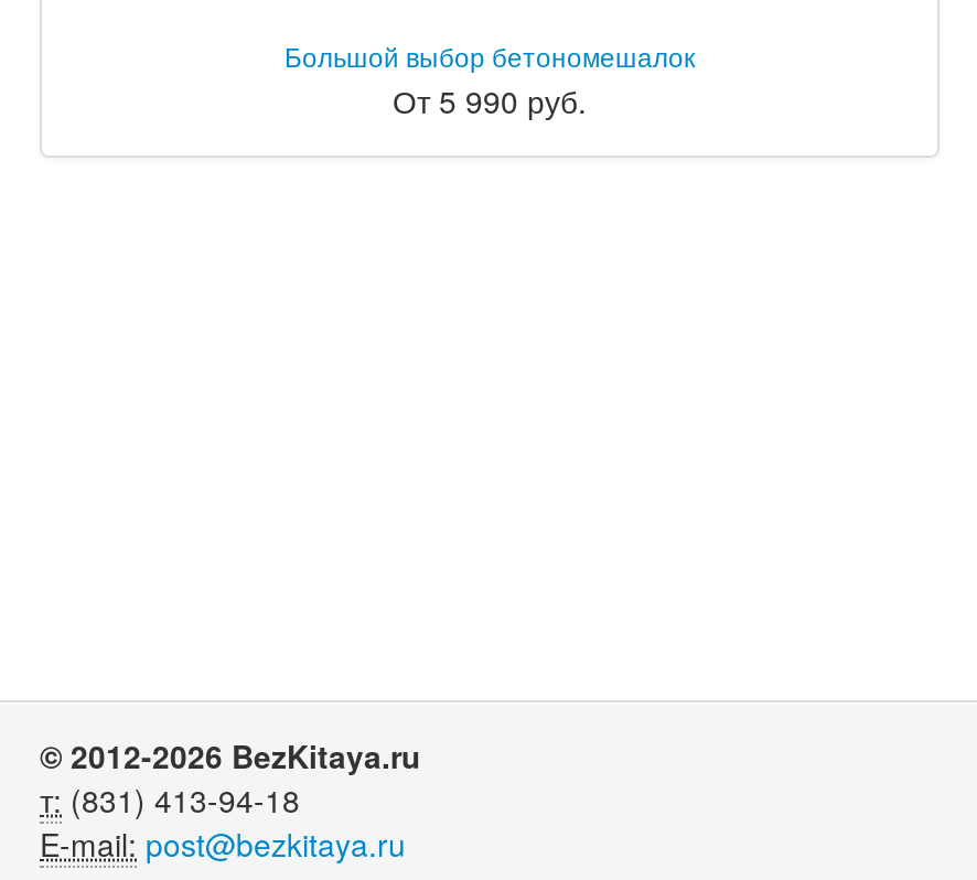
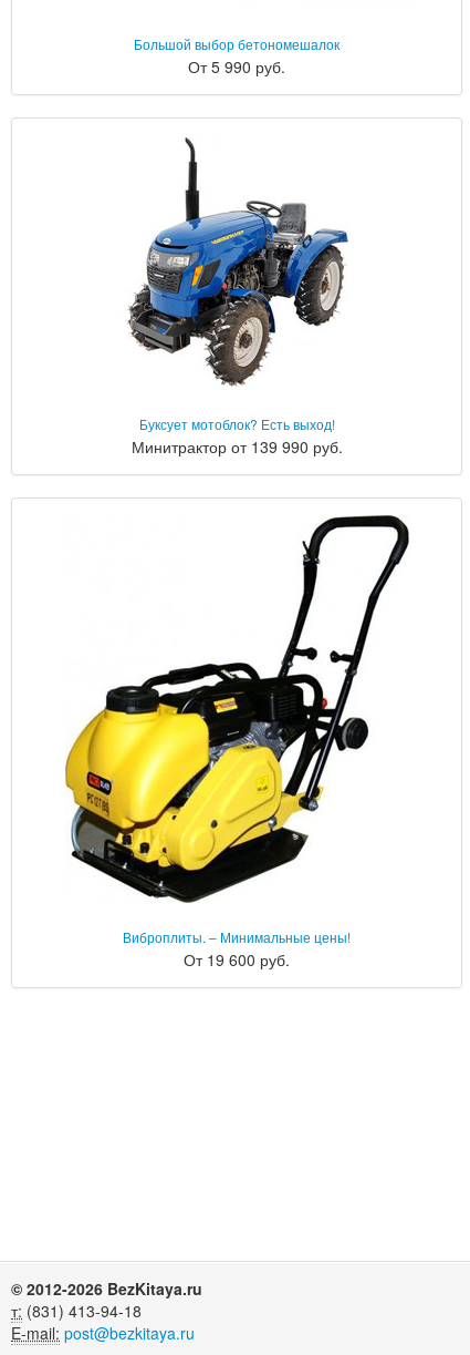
+ [image]
+ Виброплиты. – Минимальные цены!
+ От 19 600 руб.

+ [image]
+ Буксует мотоблок? Есть выход!
+ Минитрактор от 139 990 руб.
